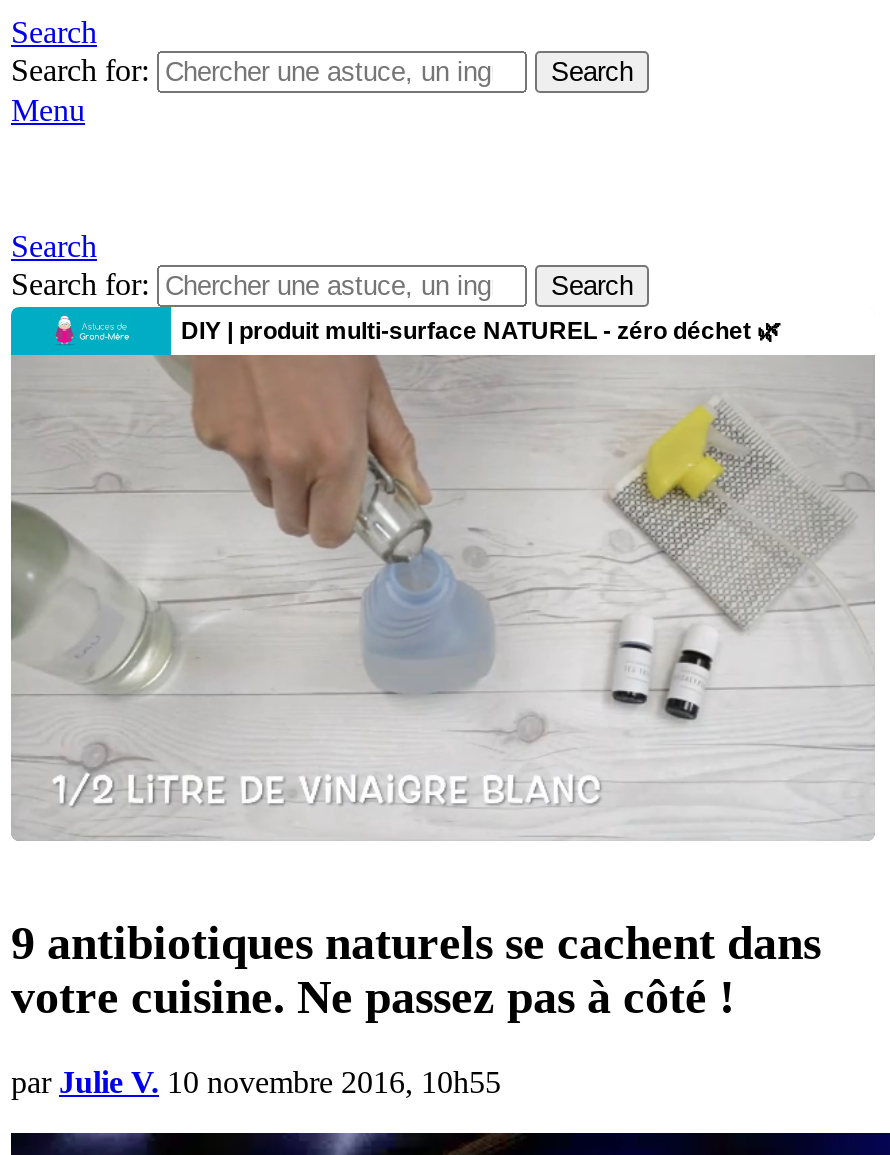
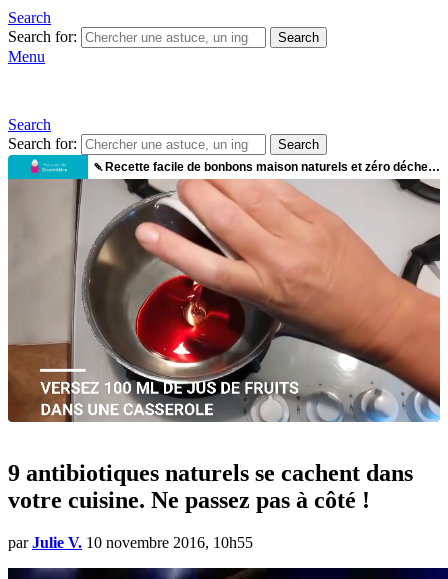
- [image]
+ [image]
